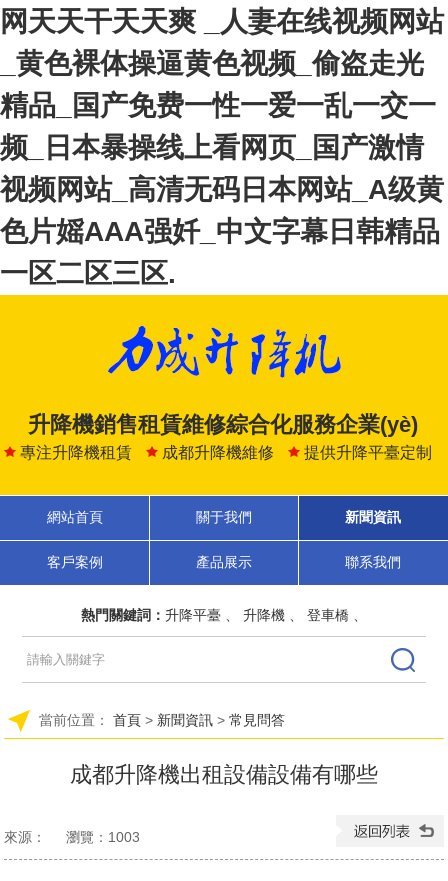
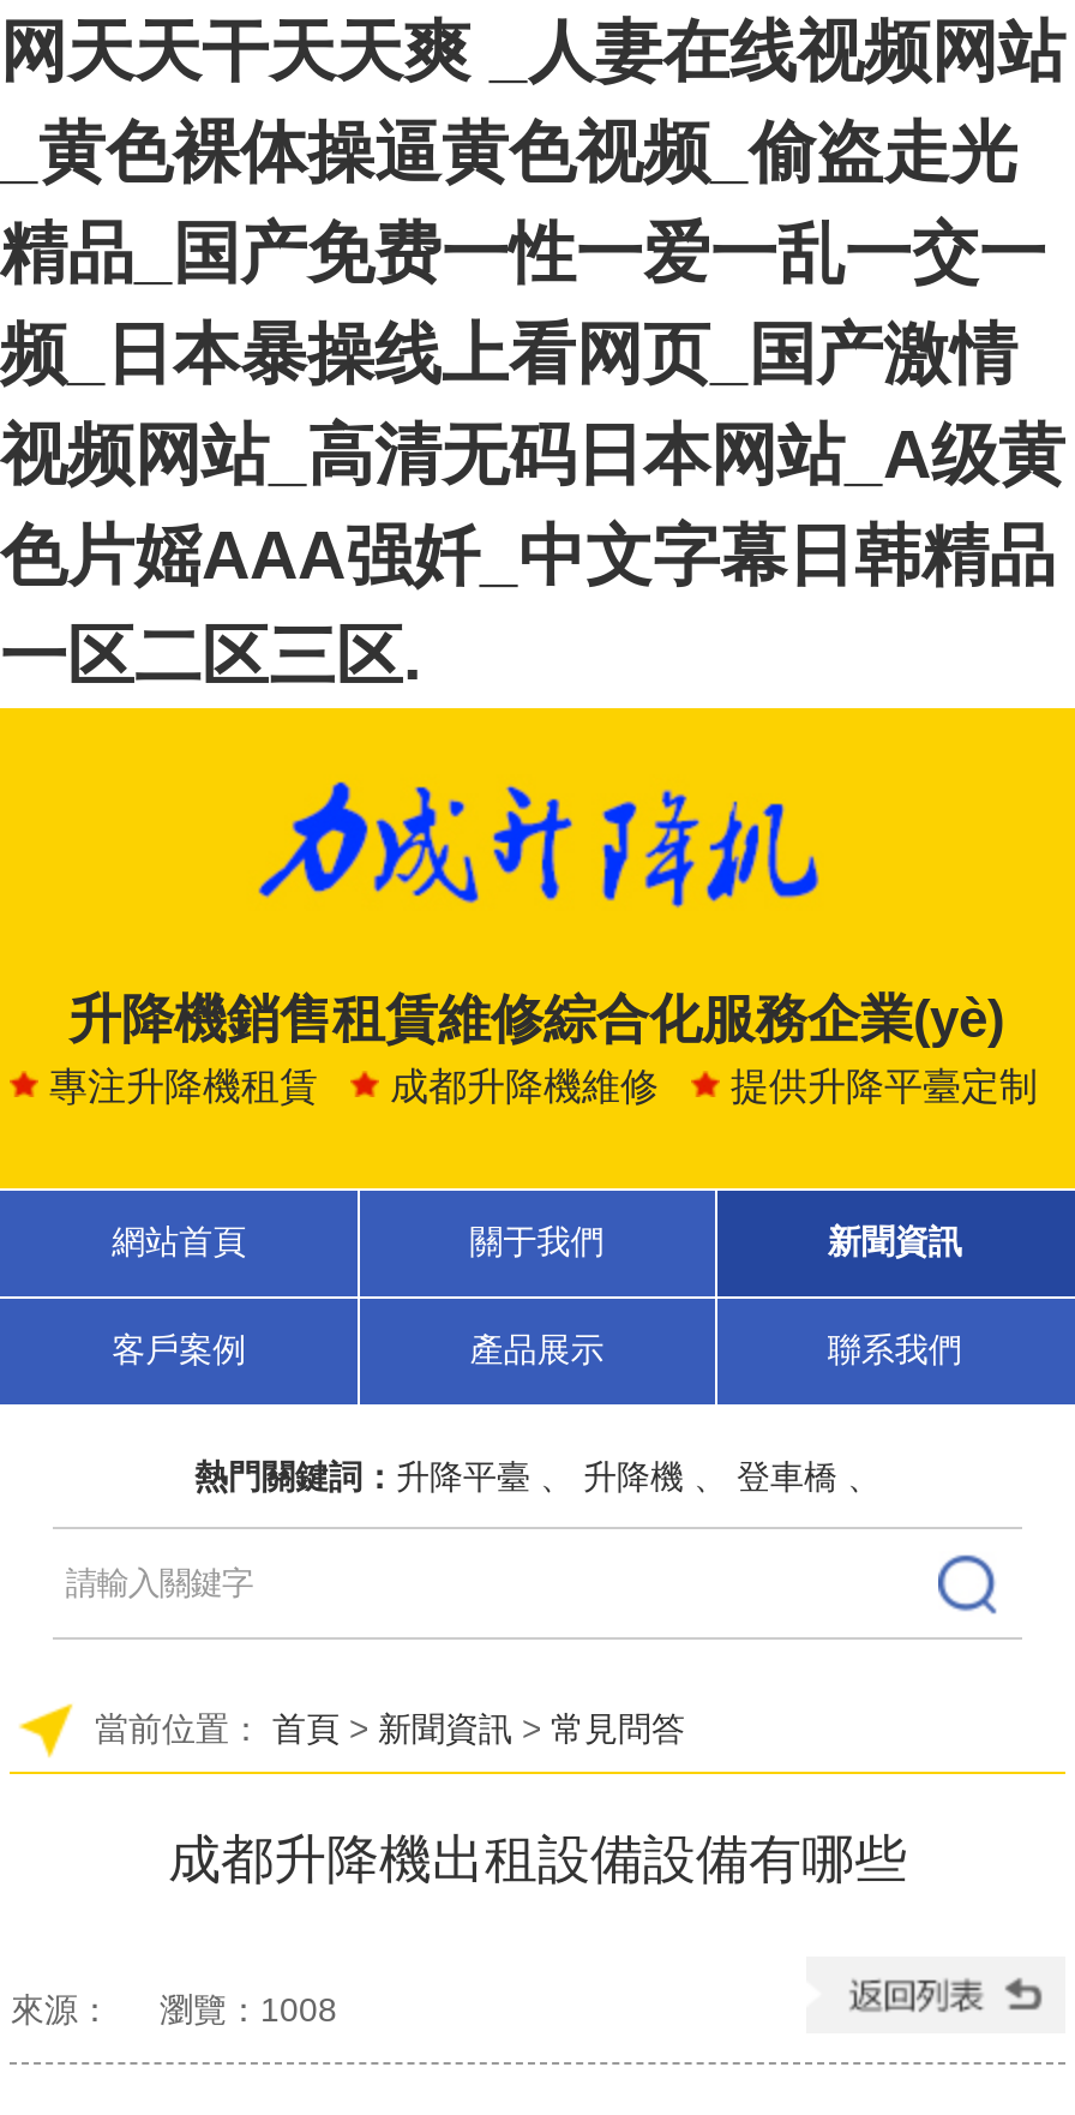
- 來源： 瀏覽：1003
+ 來源： 瀏覽：1008
